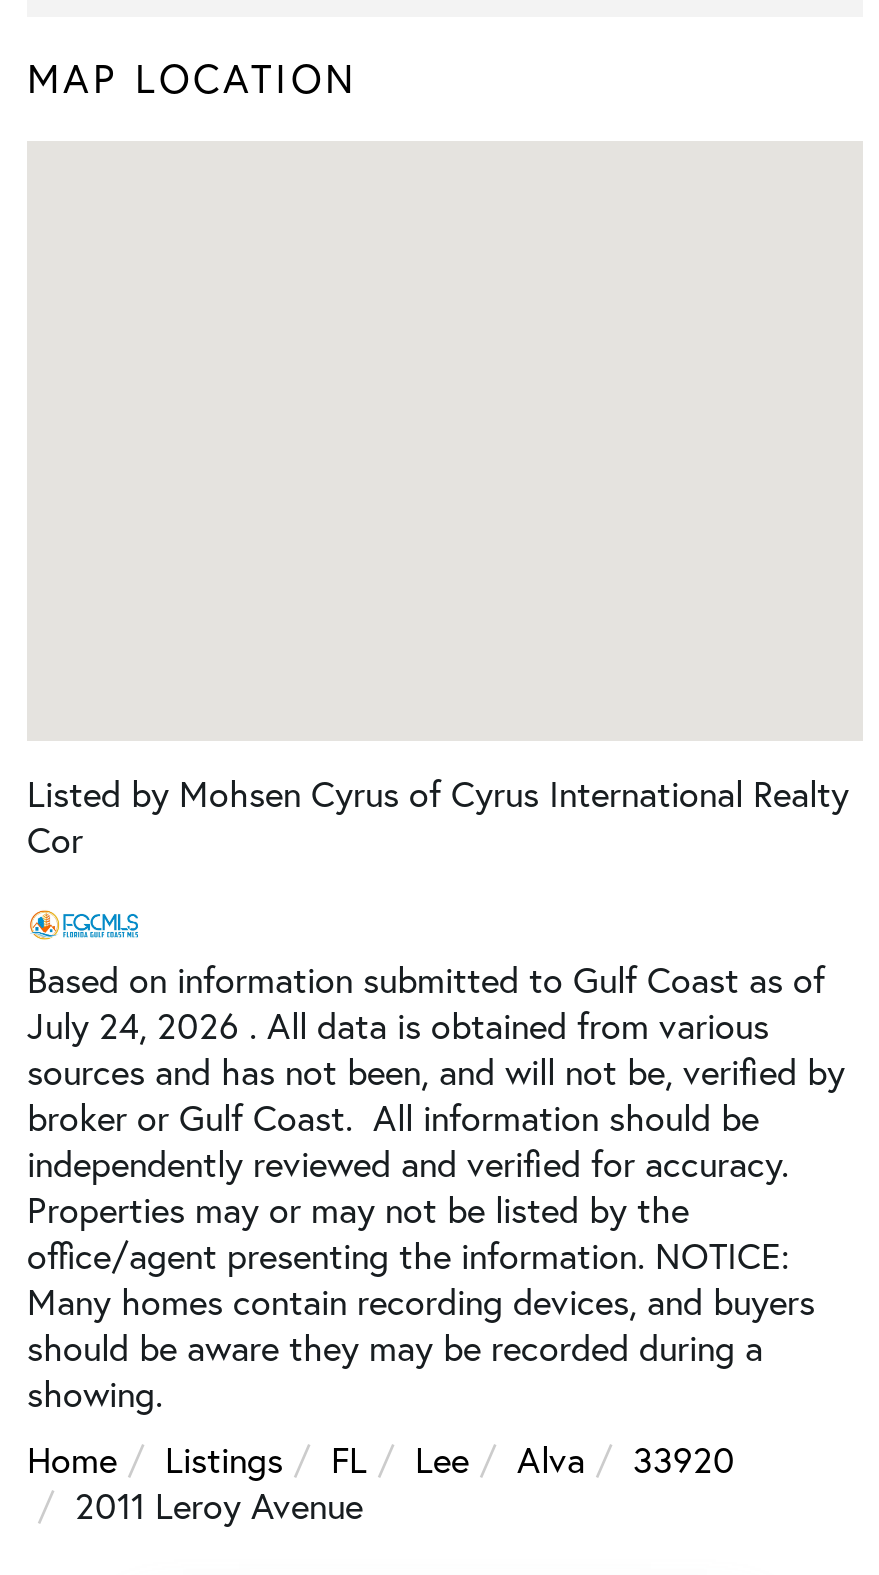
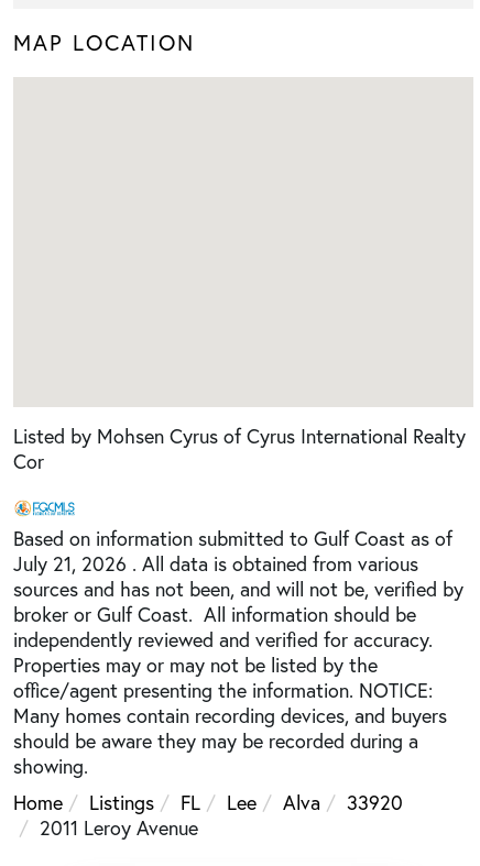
- July 24, 2026 . All data is obtained from various
+ July 21, 2026 . All data is obtained from various
